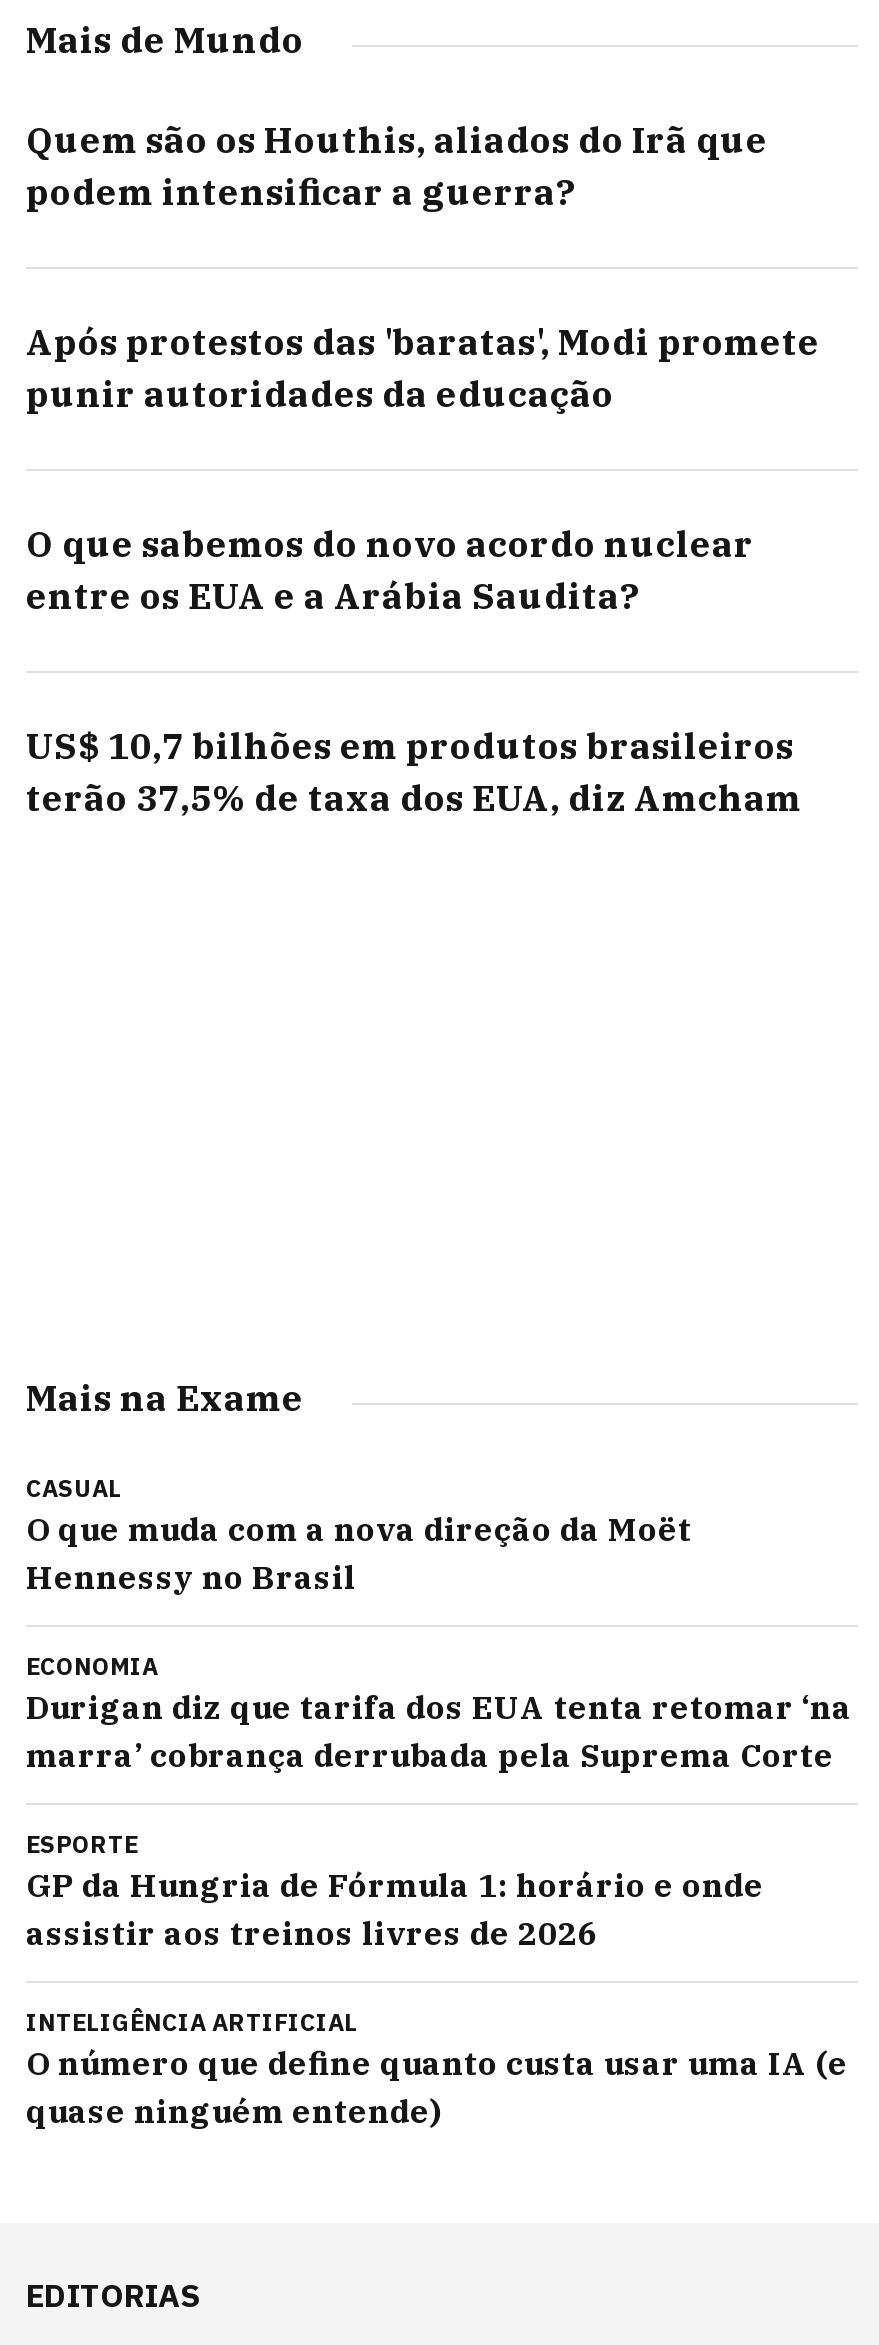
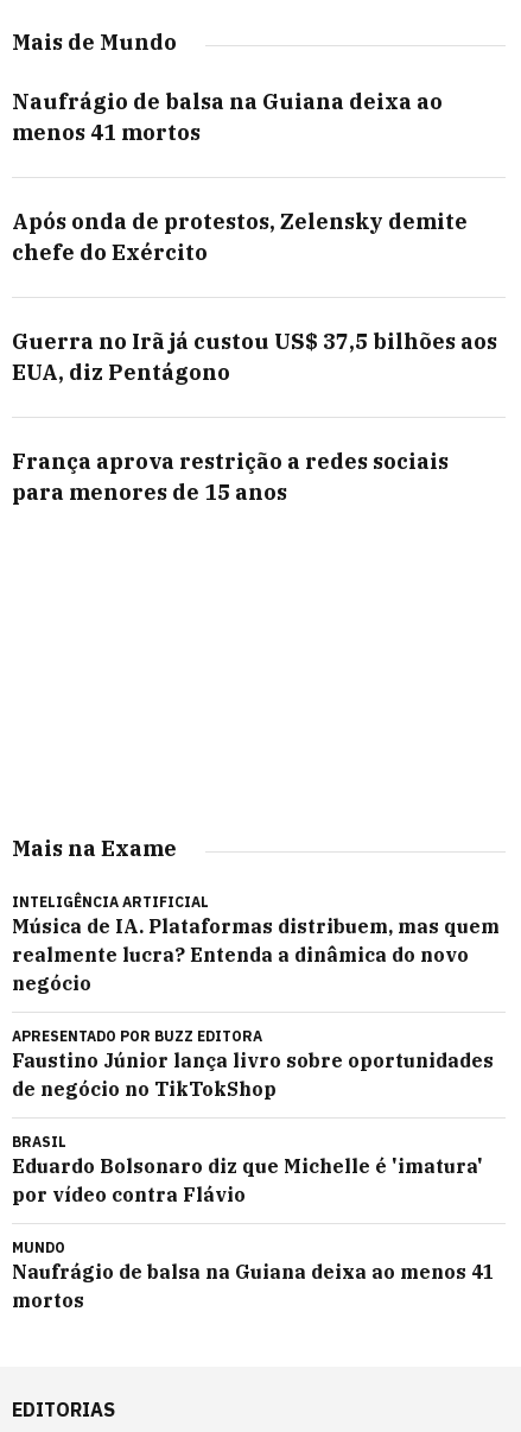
- Quem são os Houthis, aliados do Irã que
- podem intensificar a guerra?
+ Naufrágio de balsa na Guiana deixa ao
+ menos 41 mortos

- Após protestos das 'baratas', Modi promete
- punir autoridades da educação
+ Após onda de protestos, Zelensky demite
+ chefe do Exército

- O que sabemos do novo acordo nuclear
- entre os EUA e a Arábia Saudita?
+ Guerra no Irã já custou US$ 37,5 bilhões aos
+ EUA, diz Pentágono

- US$ 10,7 bilhões em produtos brasileiros
- terão 37,5% de taxa dos EUA, diz Amcham
+ França aprova restrição a redes sociais
+ para menores de 15 anos

- CASUAL
- O que muda com a nova direção da Moët
- Hennessy no Brasil
- ECONOMIA
- Durigan diz que tarifa dos EUA tenta retomar ‘na
- marra’ cobrança derrubada pela Suprema Corte
- ESPORTE
- GP da Hungria de Fórmula 1: horário e onde
- assistir aos treinos livres de 2026

moved up: INTELIGÊNCIA ARTIFICIAL

- O número que define quanto custa usar uma IA (e
- quase ninguém entende)
+ Música de IA. Plataformas distribuem, mas quem
+ realmente lucra? Entenda a dinâmica do novo
+ negócio
+ APRESENTADO POR BUZZ EDITORA
+ Faustino Júnior lança livro sobre oportunidades
+ de negócio no TikTokShop
+ BRASIL
+ Eduardo Bolsonaro diz que Michelle é 'imatura'
+ por vídeo contra Flávio
+ MUNDO
+ Naufrágio de balsa na Guiana deixa ao menos 41
+ mortos
